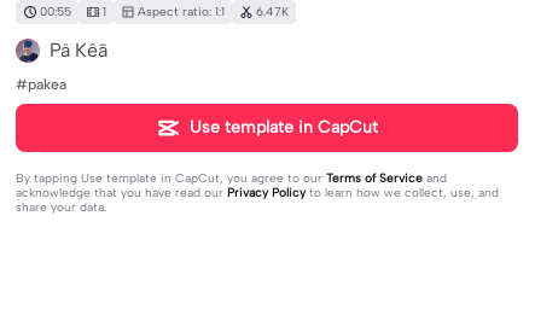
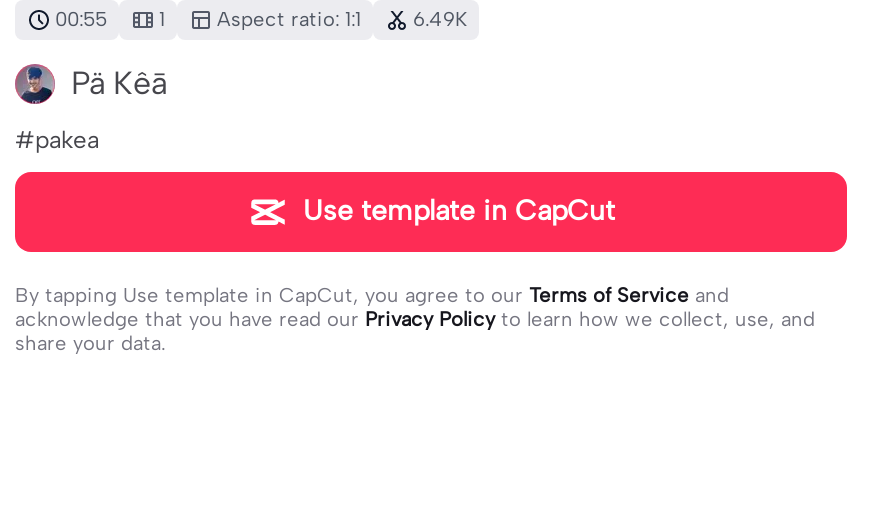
- 00:55 1 Aspect ratio: 1:1 6.47K
+ 00:55 1 Aspect ratio: 1:1 6.49K
